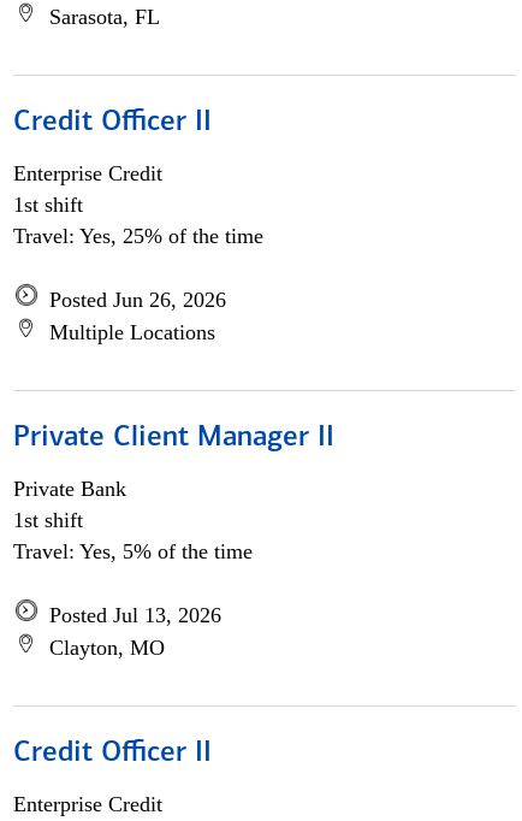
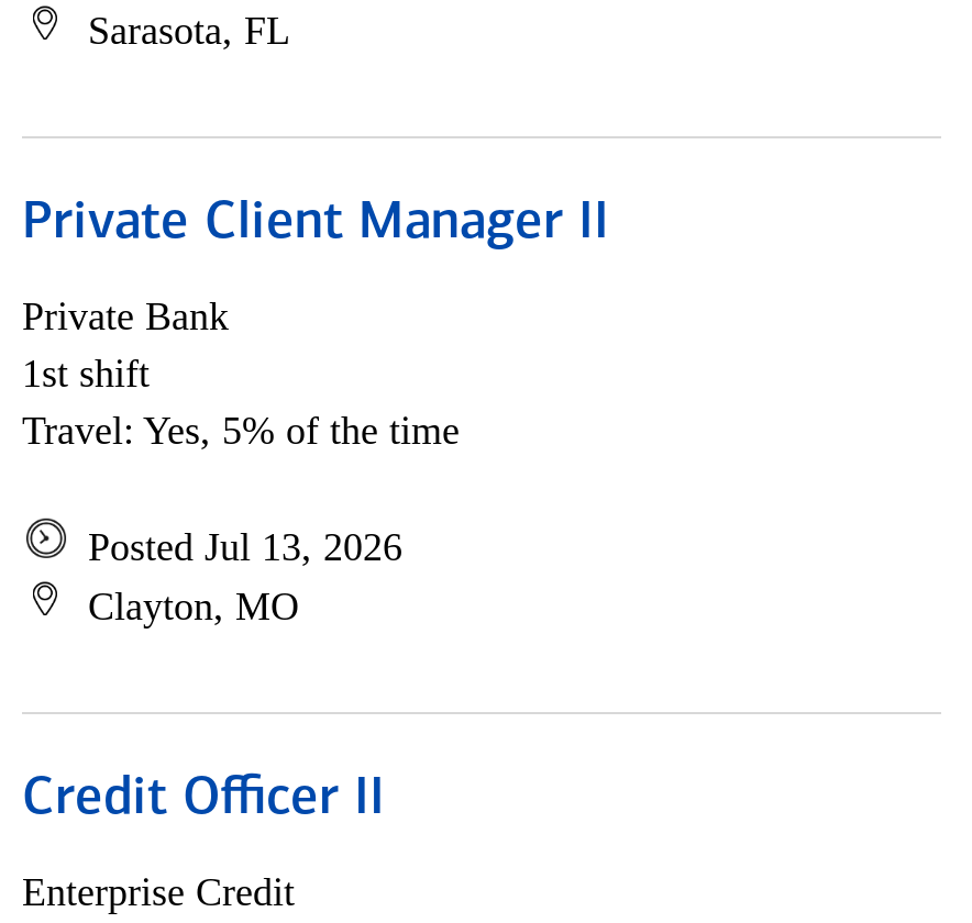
- Credit Officer II
- Enterprise Credit
- 1st shift
- Travel: Yes, 25% of the time
- Posted Jun 26, 2026
- Multiple Locations
